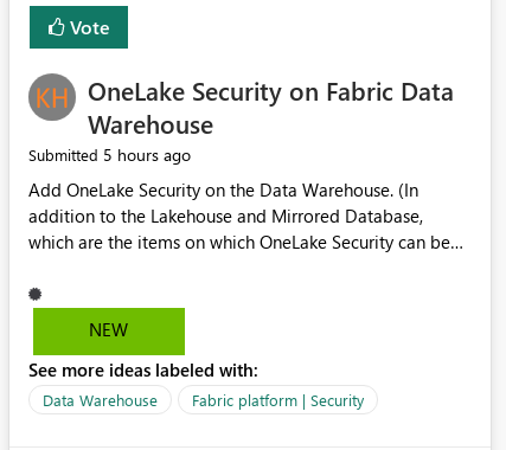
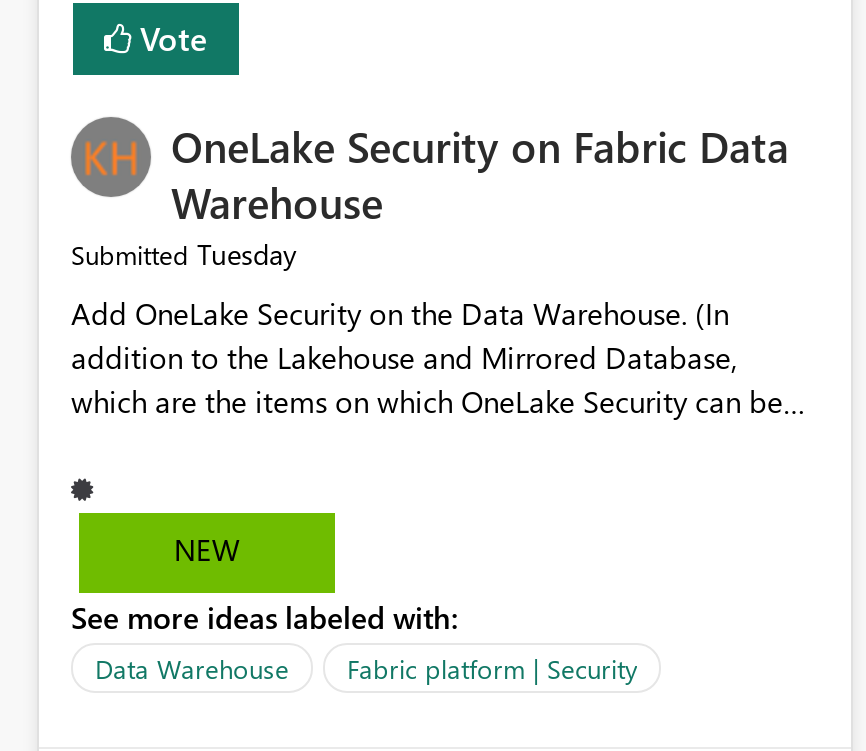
- Submitted 5 hours ago
+ Submitted Tuesday
